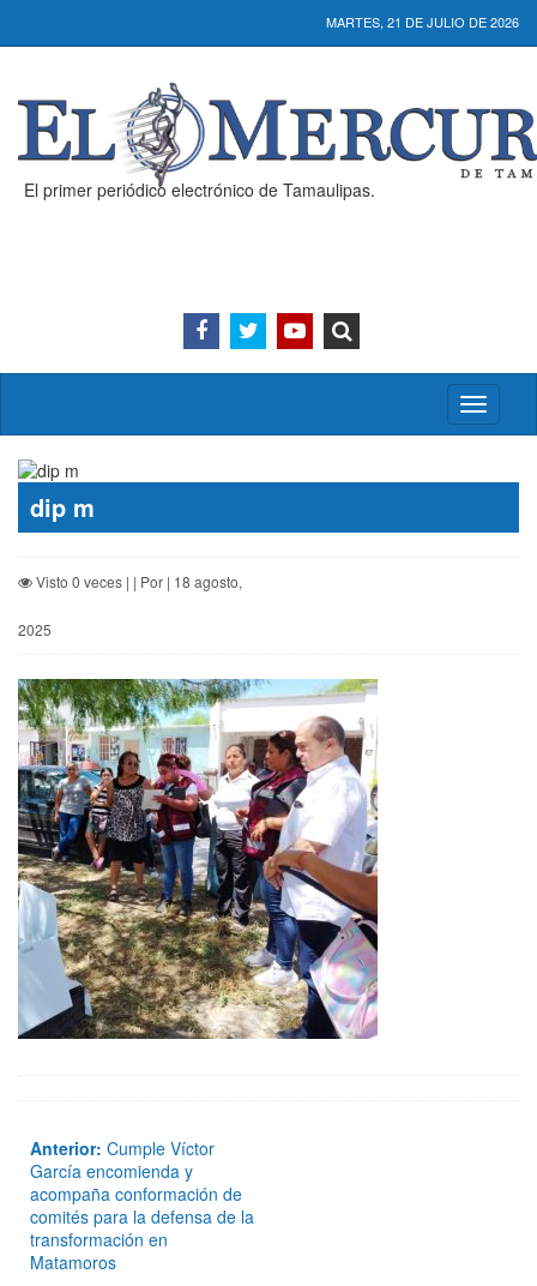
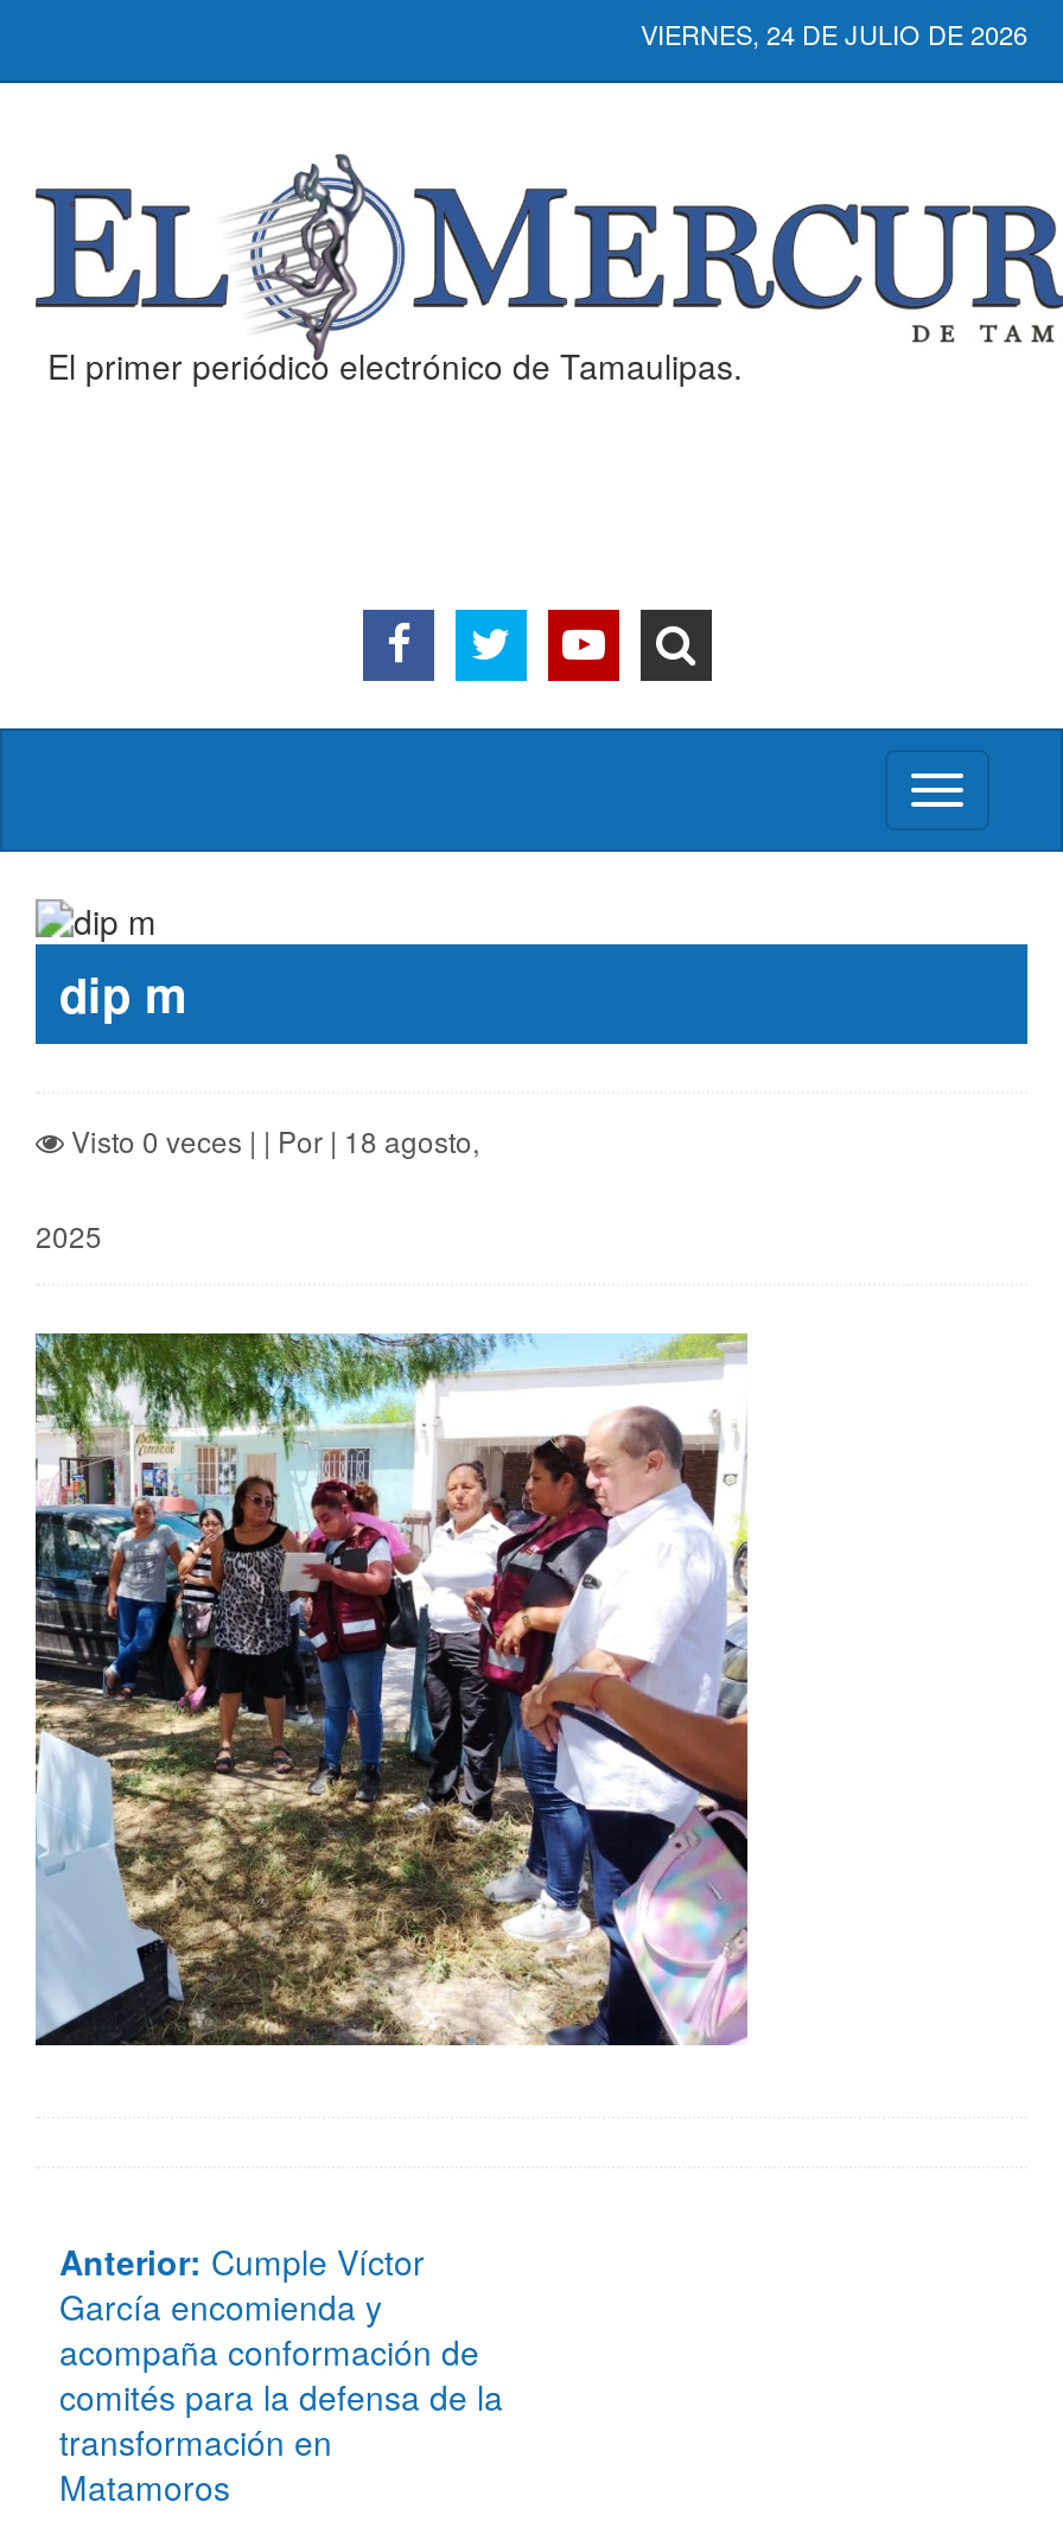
- MARTES, 21 DE JULIO DE 2026
+ VIERNES, 24 DE JULIO DE 2026
